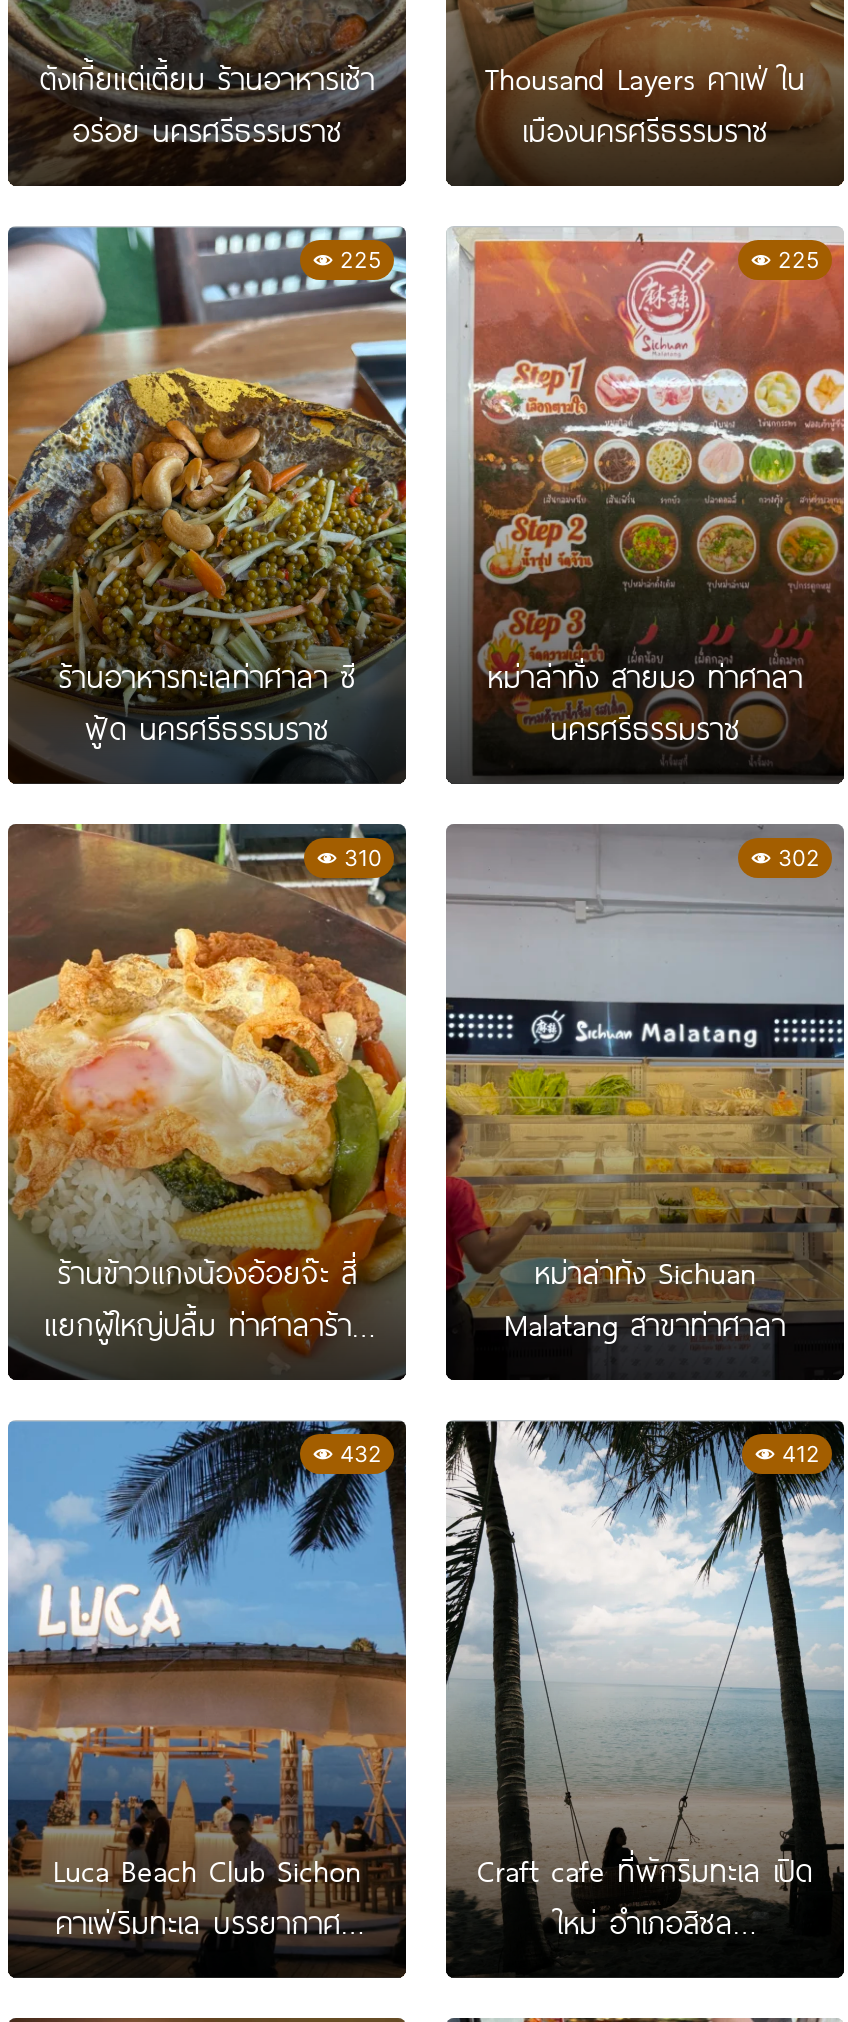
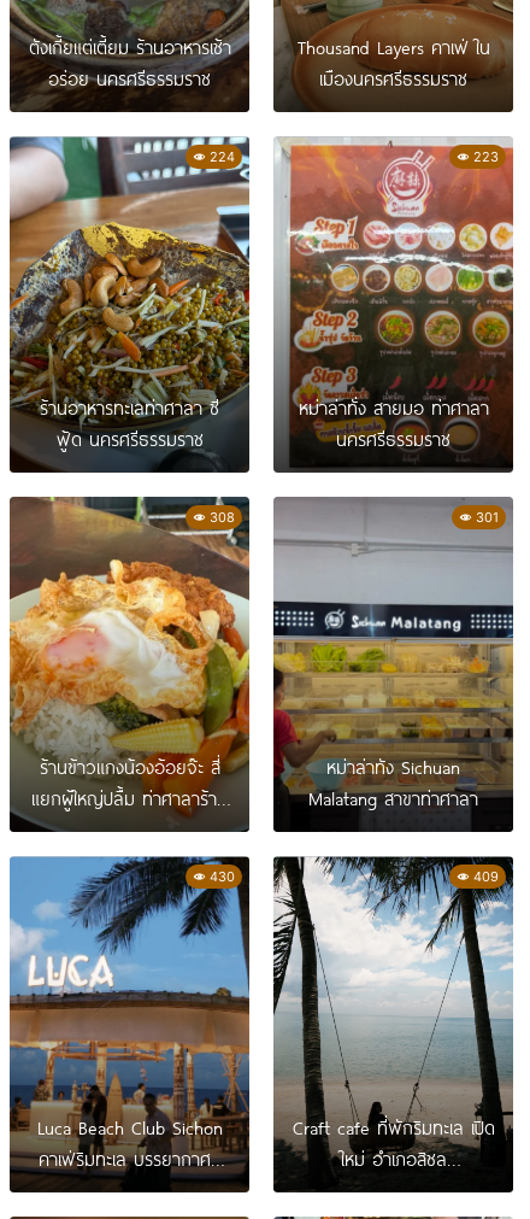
- 225
+ 224

- 225
+ 223

- 310
+ 308

- 302
+ 301

- 432
+ 430

- 412
+ 409
